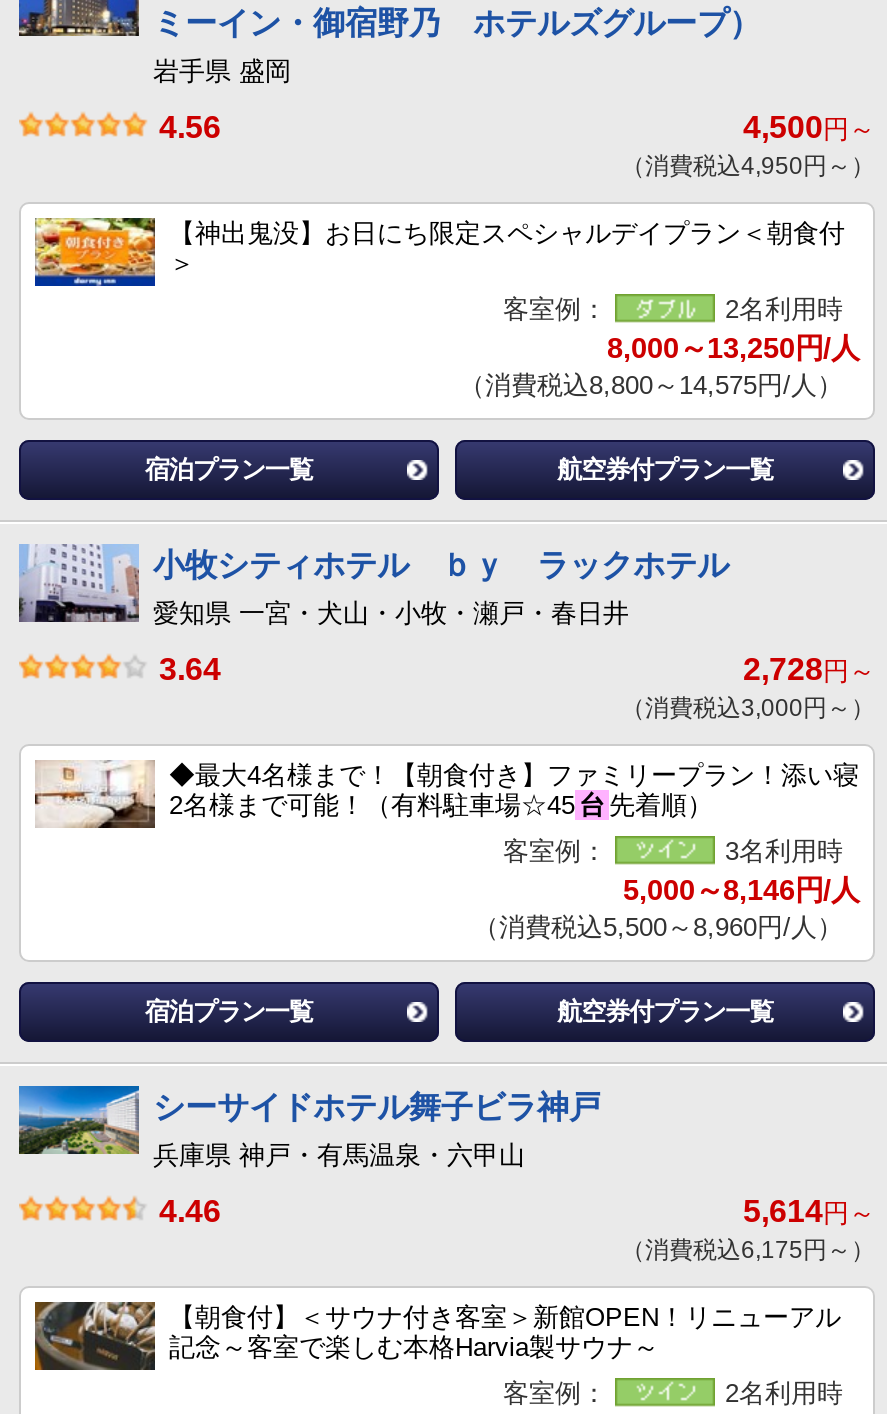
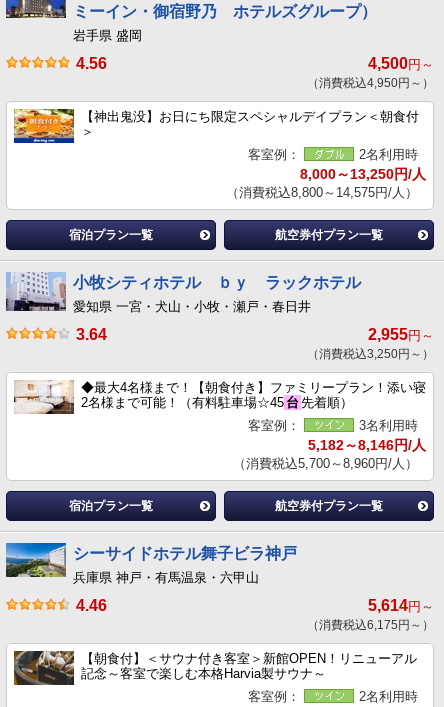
- 2,728円～
+ 2,955円～

- （消費税込3,000円～）
+ （消費税込3,250円～）

- 5,000～8,146円/人
+ 5,182～8,146円/人

- （消費税込5,500～8,960円/人）
+ （消費税込5,700～8,960円/人）
